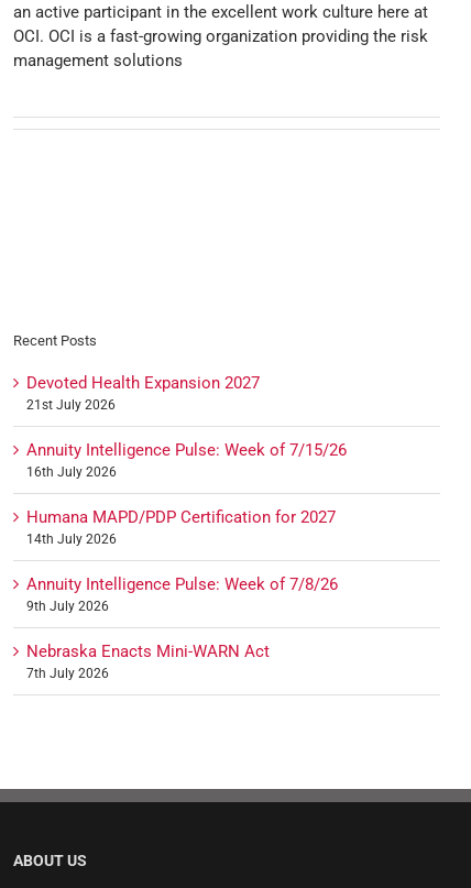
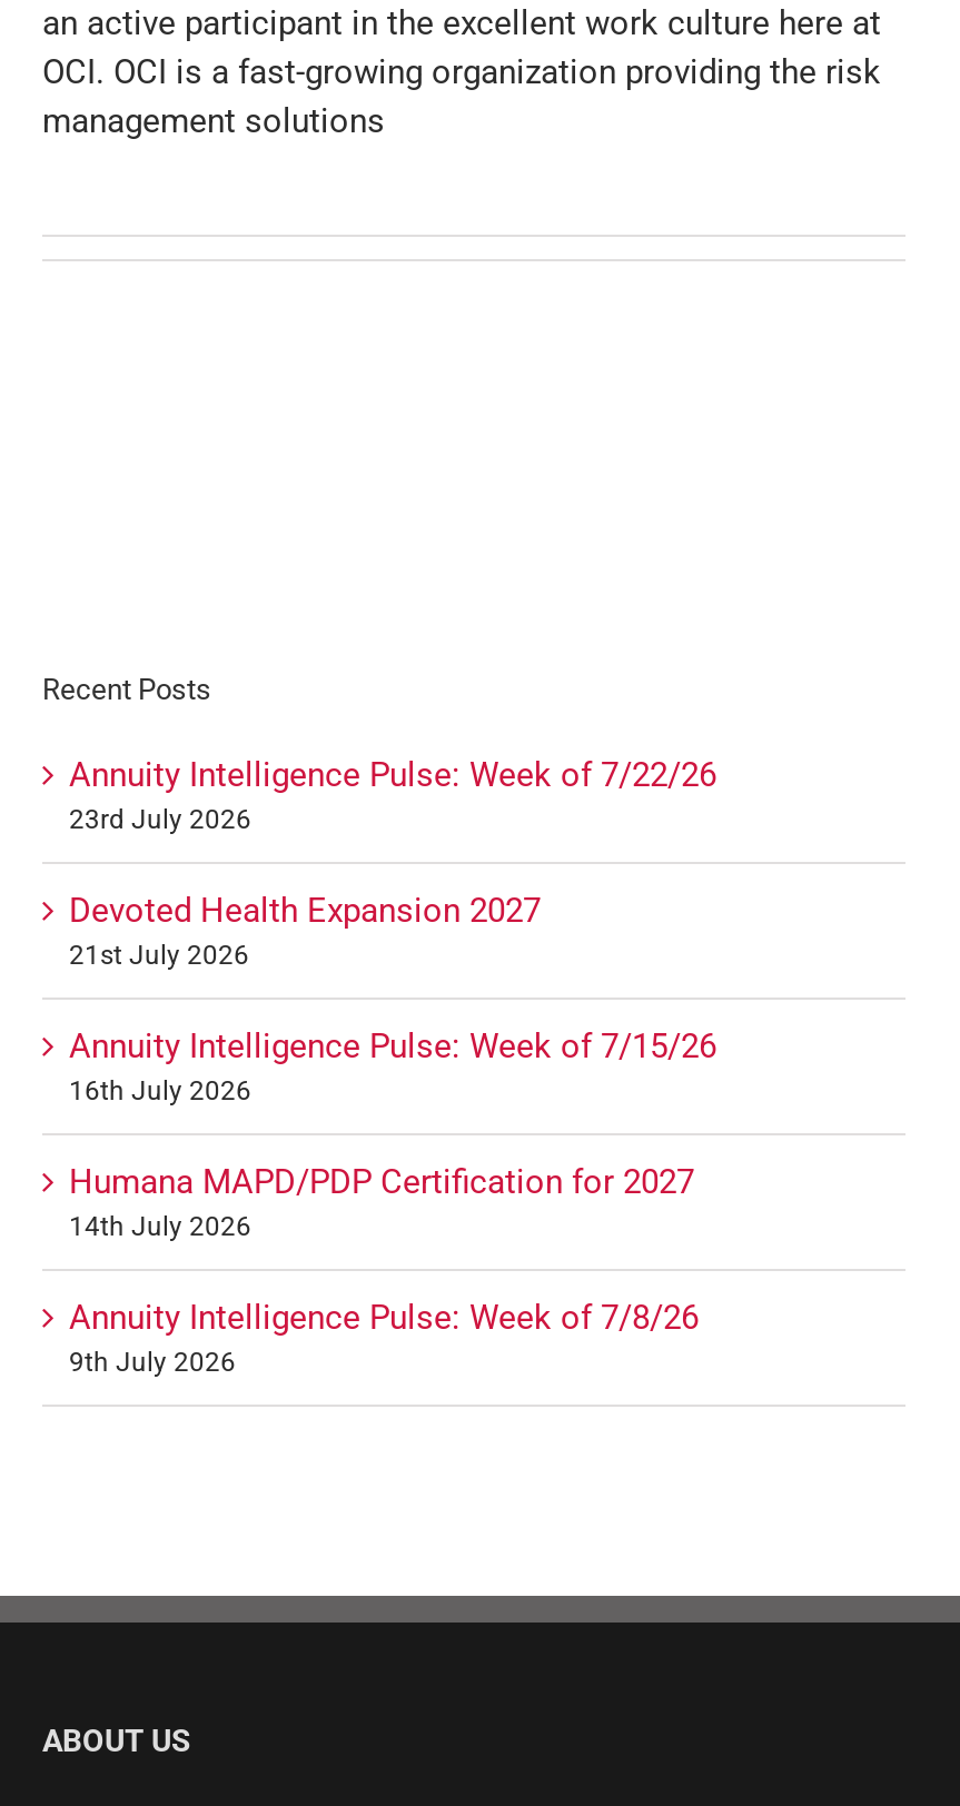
+ Annuity Intelligence Pulse: Week of 7/22/26
+ 23rd July 2026

moved down: Devoted Health Expansion 2027 | 21st July 2026 | Annuity Intelligence Pulse: Week of 7/15/26 | 16th July 2026 | Humana MAPD/PDP Certification for 2027 | 14th July 2026 | Annuity Intelligence Pulse: Week of 7/8/26 | 9th July 2026

- Nebraska Enacts Mini-WARN Act
- 7th July 2026
